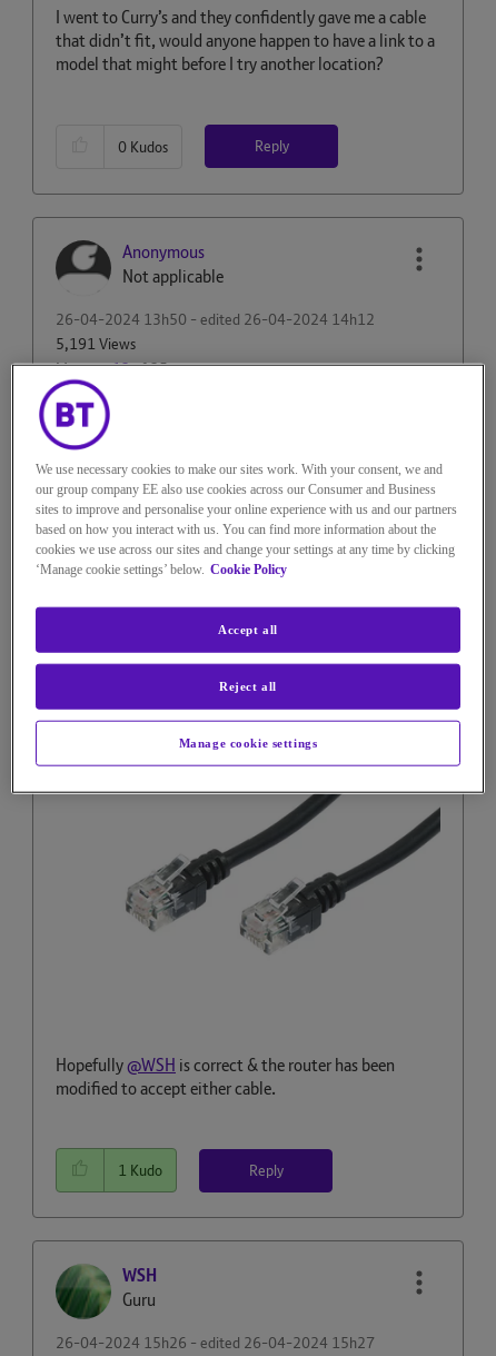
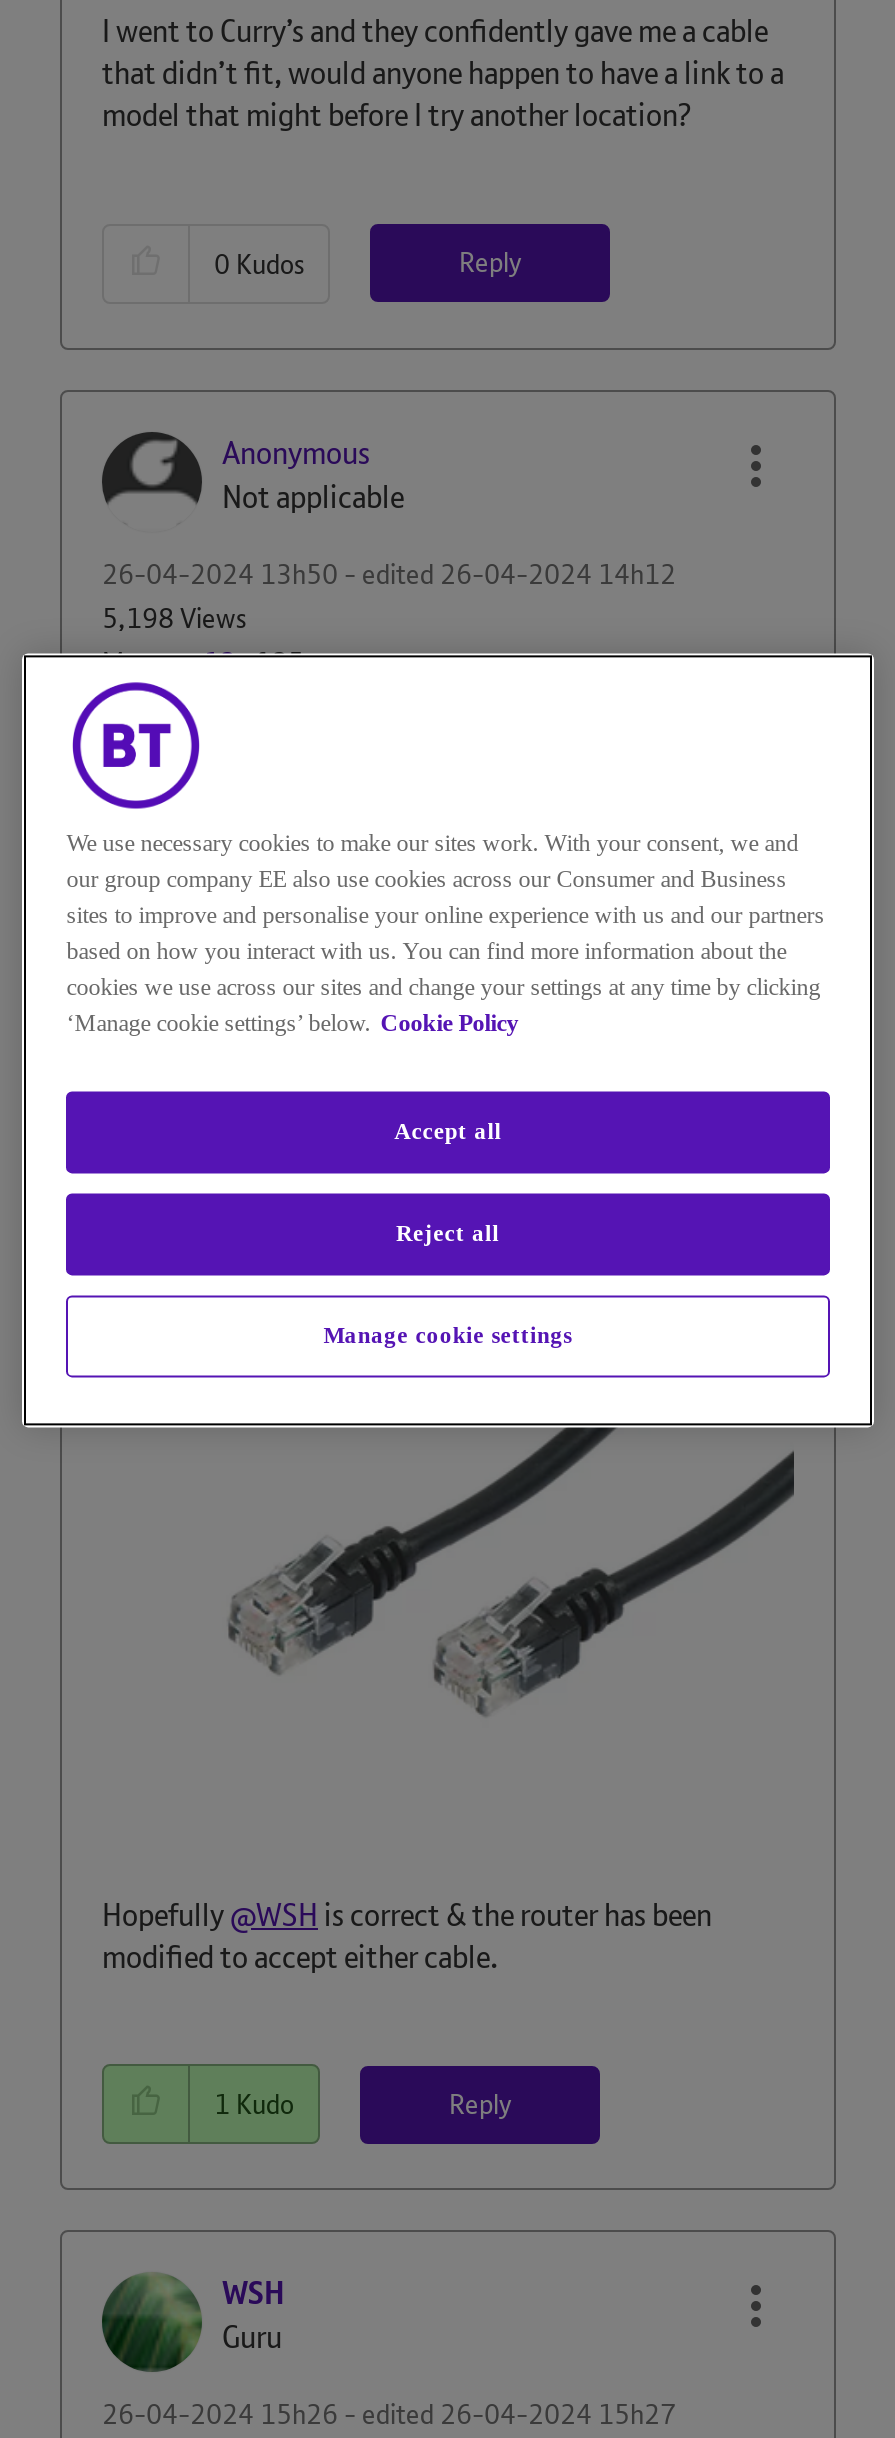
- 5,191 Views
+ 5,198 Views
